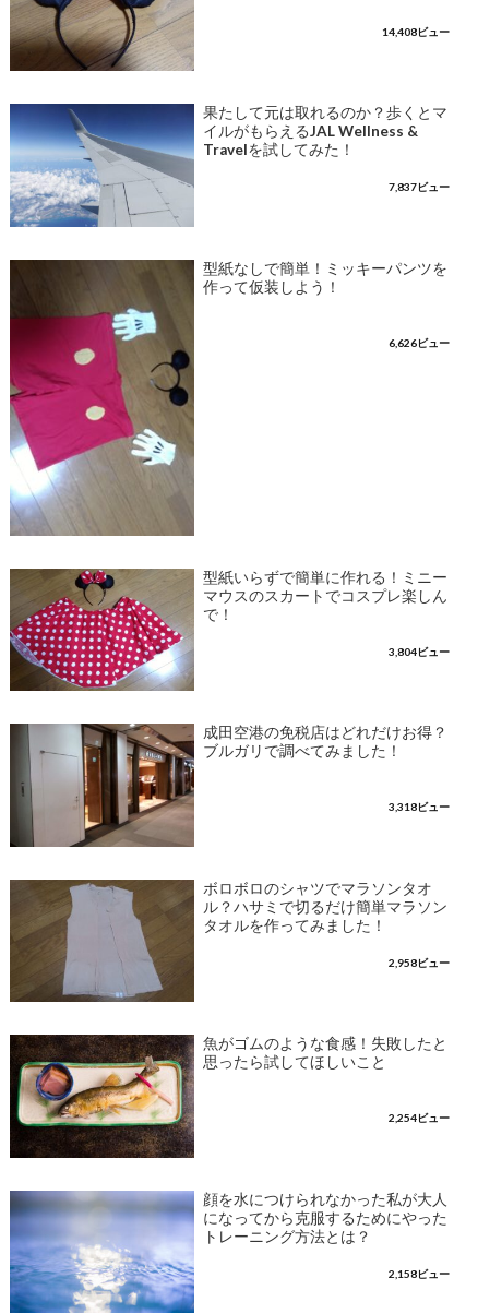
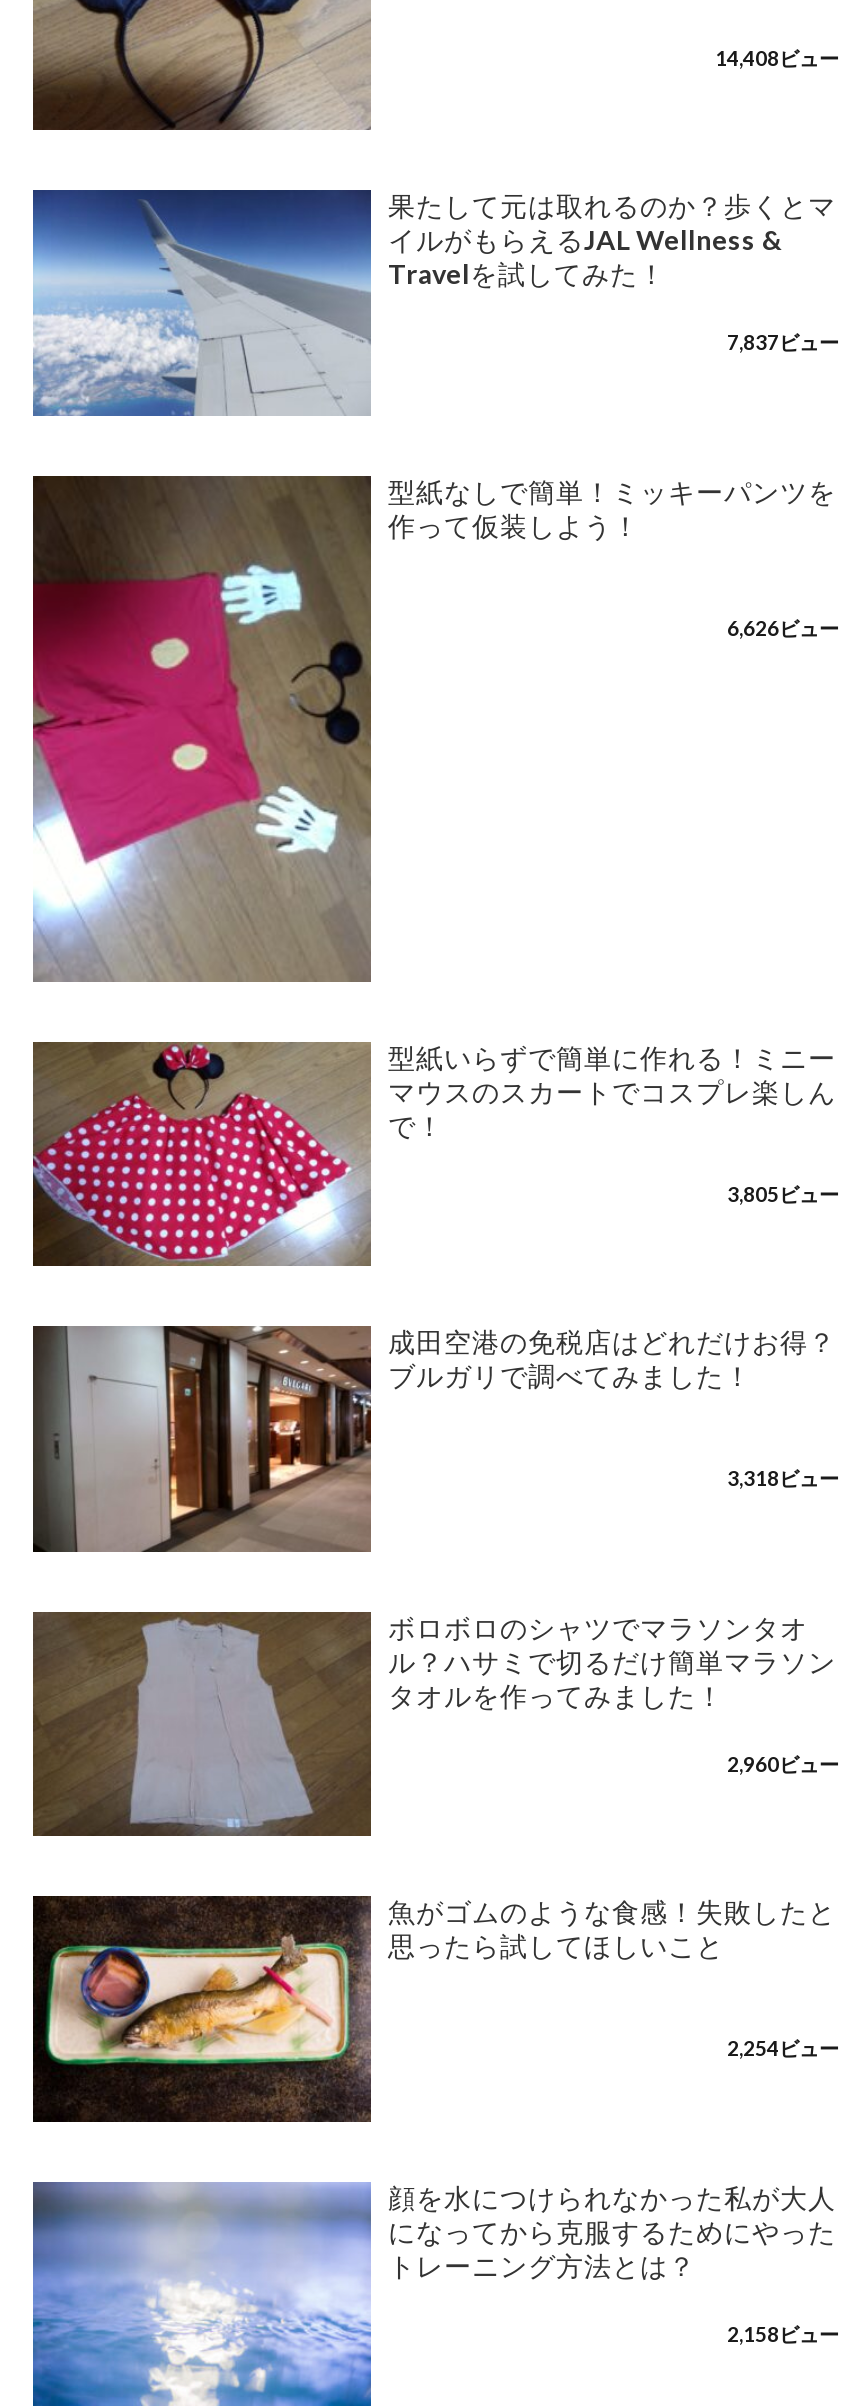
- 3,804ビュー
+ 3,805ビュー

- 2,958ビュー
+ 2,960ビュー
